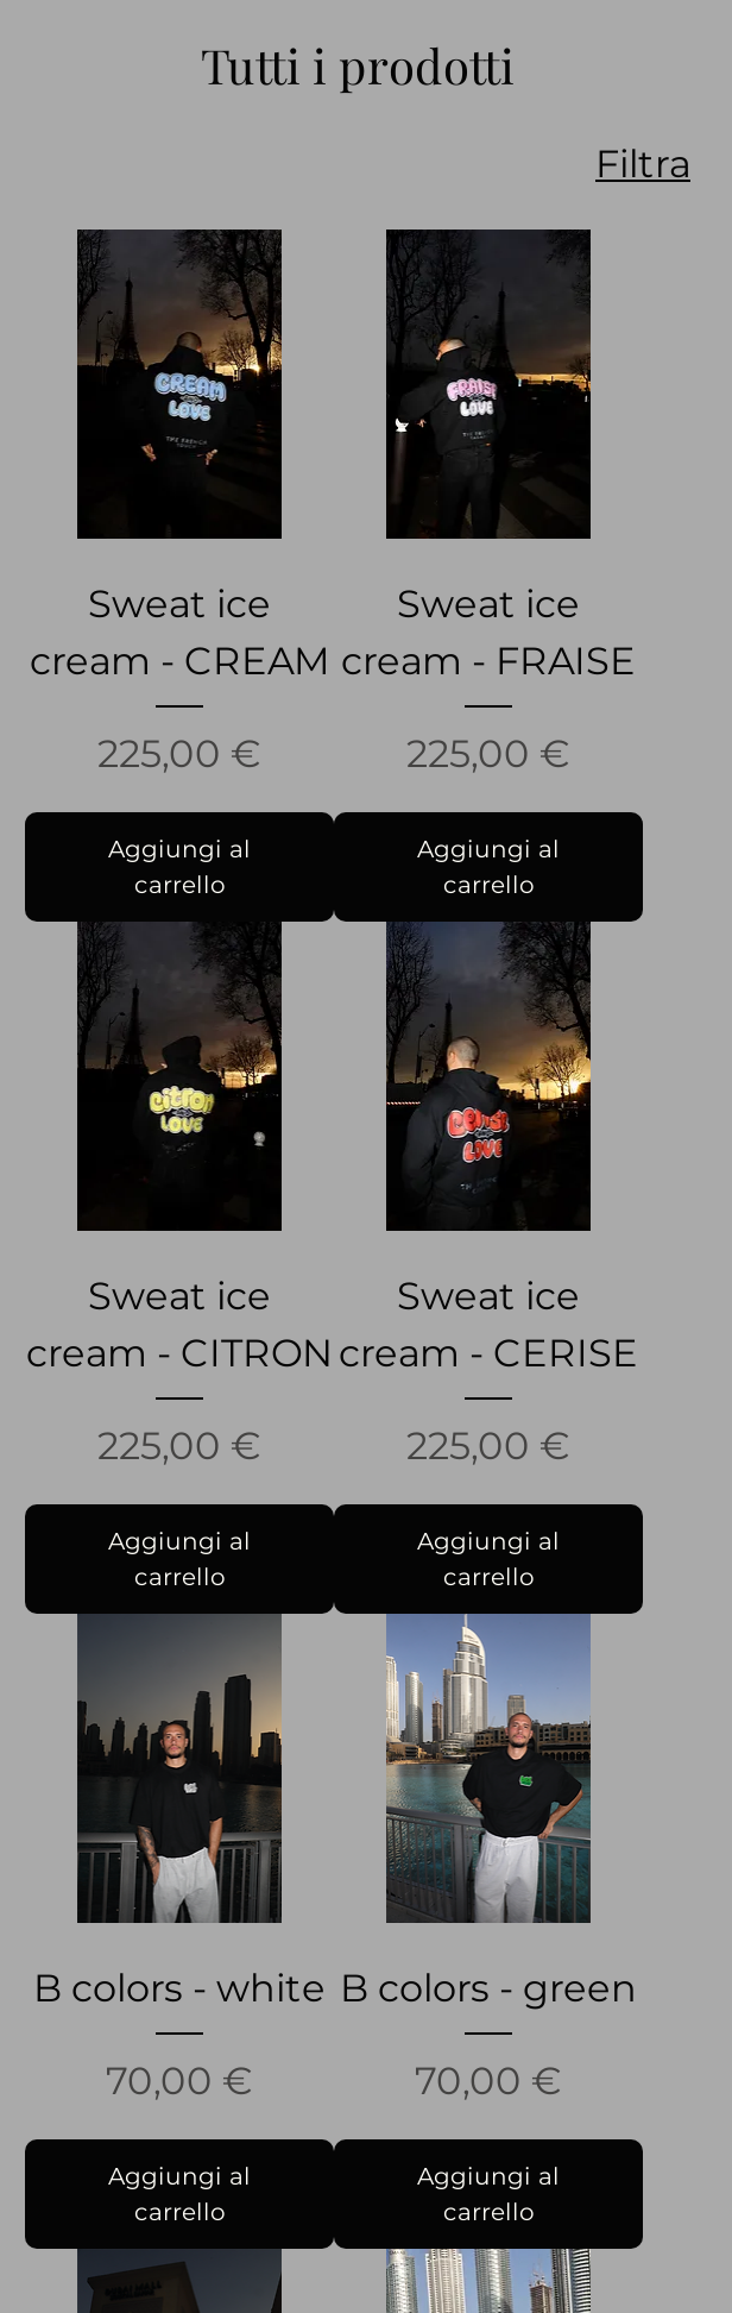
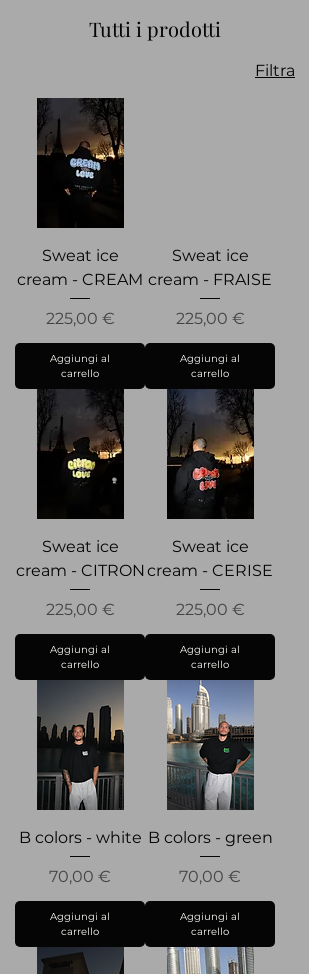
- [image]
